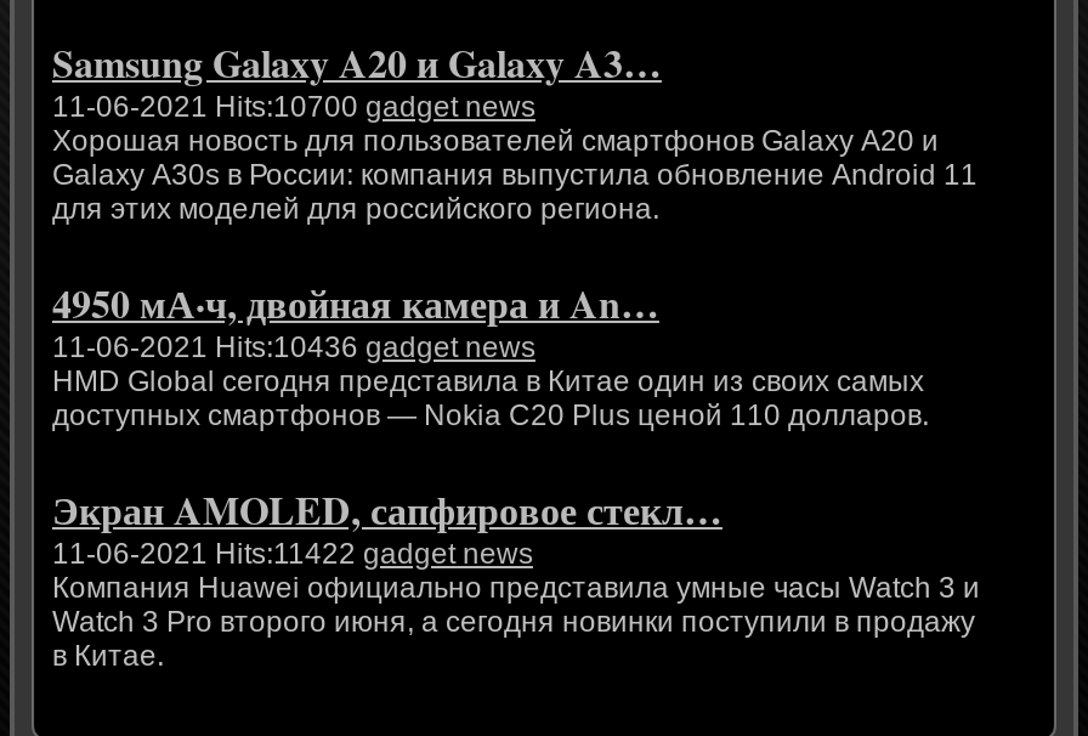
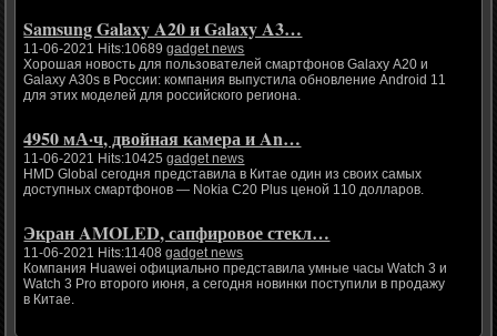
- 11-06-2021 Hits:10700 gadget news
+ 11-06-2021 Hits:10689 gadget news

- 11-06-2021 Hits:10436 gadget news
+ 11-06-2021 Hits:10425 gadget news

- 11-06-2021 Hits:11422 gadget news
+ 11-06-2021 Hits:11408 gadget news
